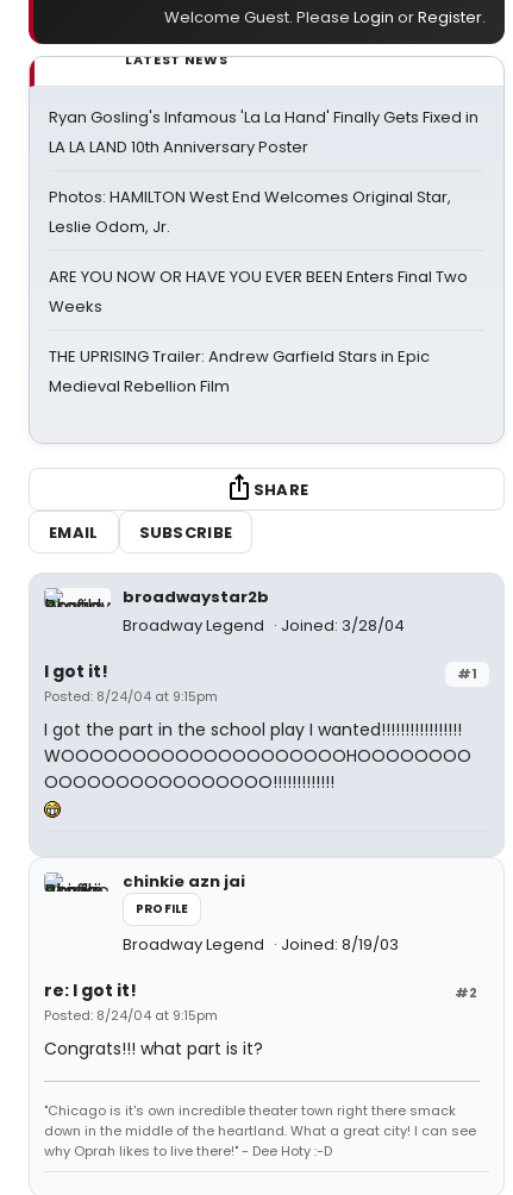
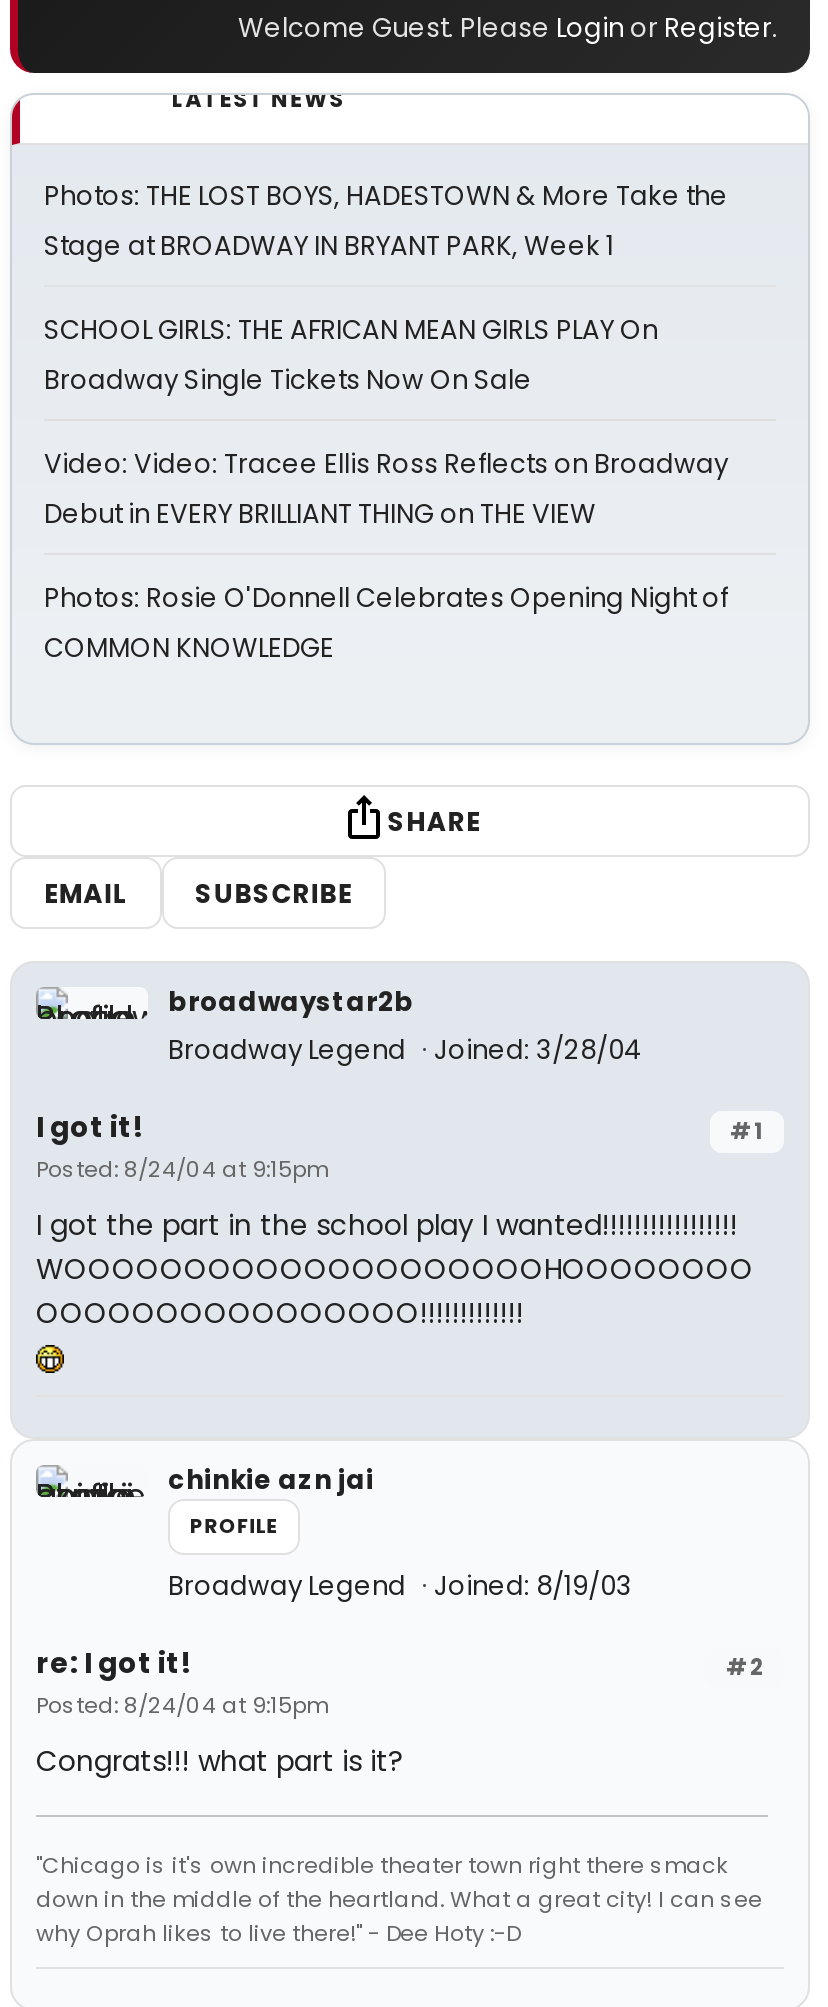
- Ryan Gosling's Infamous 'La La Hand' Finally Gets Fixed in
- LA LA LAND 10th Anniversary Poster
+ Photos: THE LOST BOYS, HADESTOWN & More Take the
+ Stage at BROADWAY IN BRYANT PARK, Week 1

- Photos: HAMILTON West End Welcomes Original Star,
- Leslie Odom, Jr.
+ SCHOOL GIRLS: THE AFRICAN MEAN GIRLS PLAY On
+ Broadway Single Tickets Now On Sale

- ARE YOU NOW OR HAVE YOU EVER BEEN Enters Final Two
- Weeks
+ Video: Video: Tracee Ellis Ross Reflects on Broadway
+ Debut in EVERY BRILLIANT THING on THE VIEW

- THE UPRISING Trailer: Andrew Garfield Stars in Epic
- Medieval Rebellion Film
+ Photos: Rosie O'Donnell Celebrates Opening Night of
+ COMMON KNOWLEDGE
